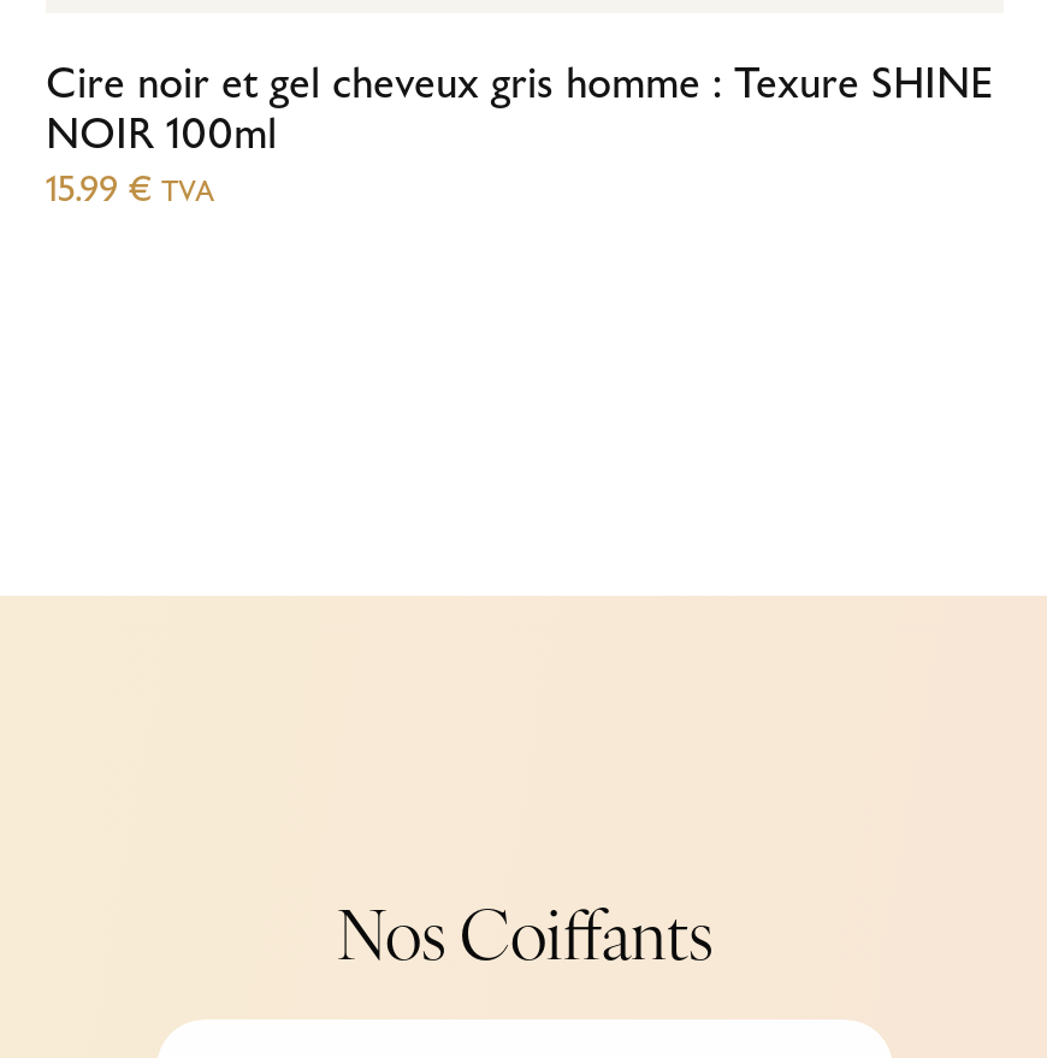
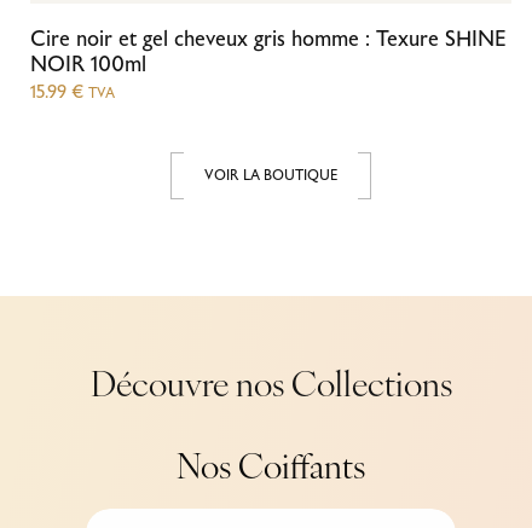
+ Découvre nos Collections

+ VOIR LA BOUTIQUE
